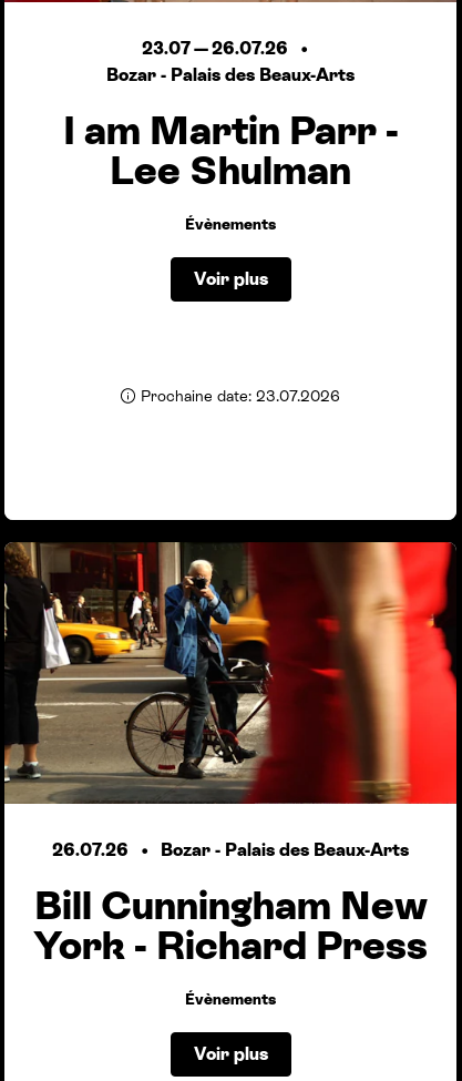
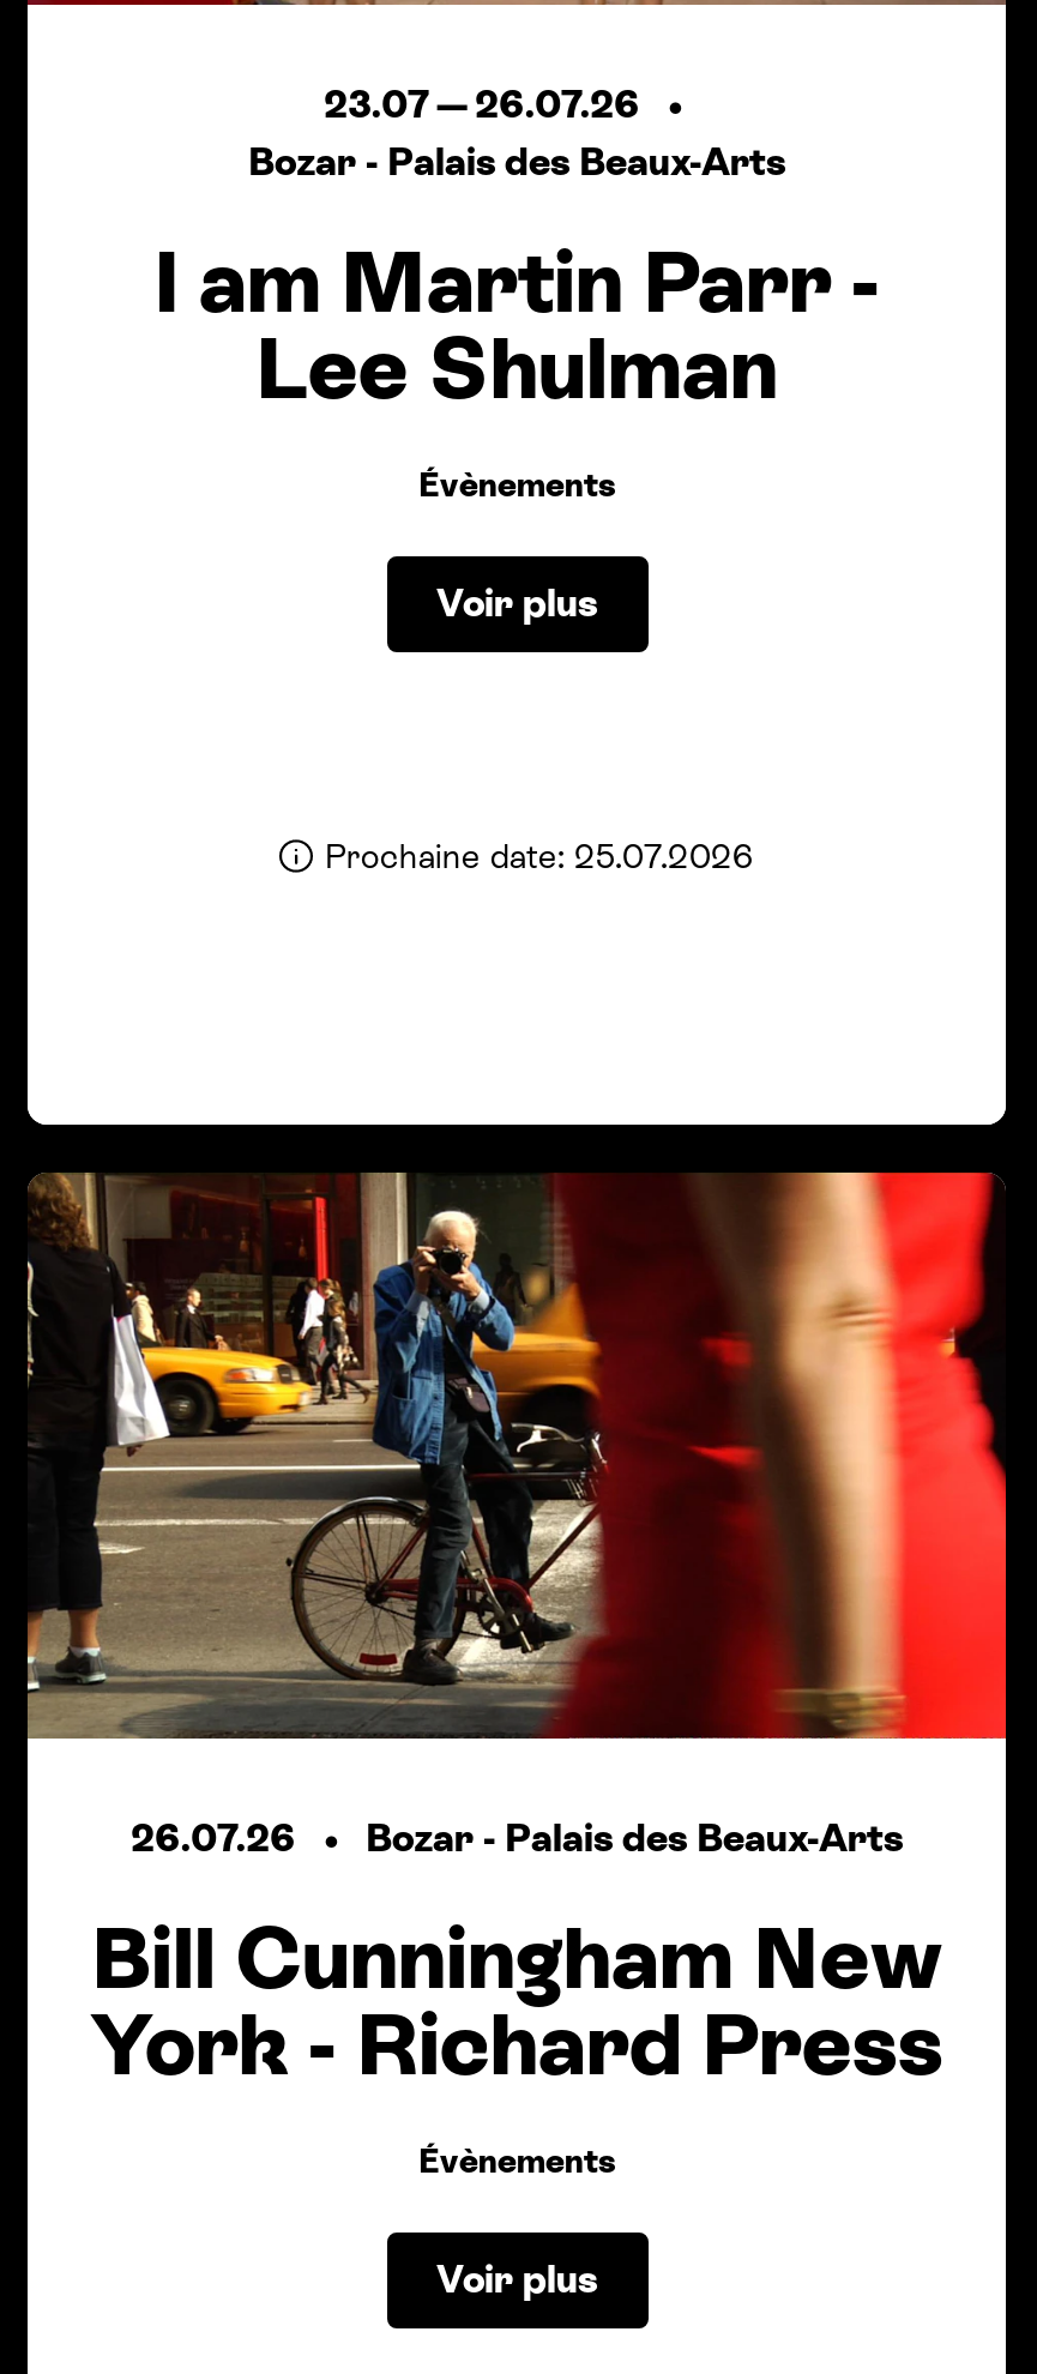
- Prochaine date: 23.07.2026
+ Prochaine date: 25.07.2026
